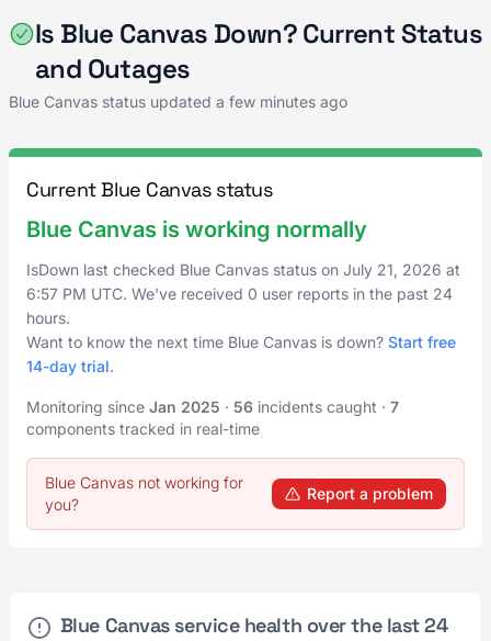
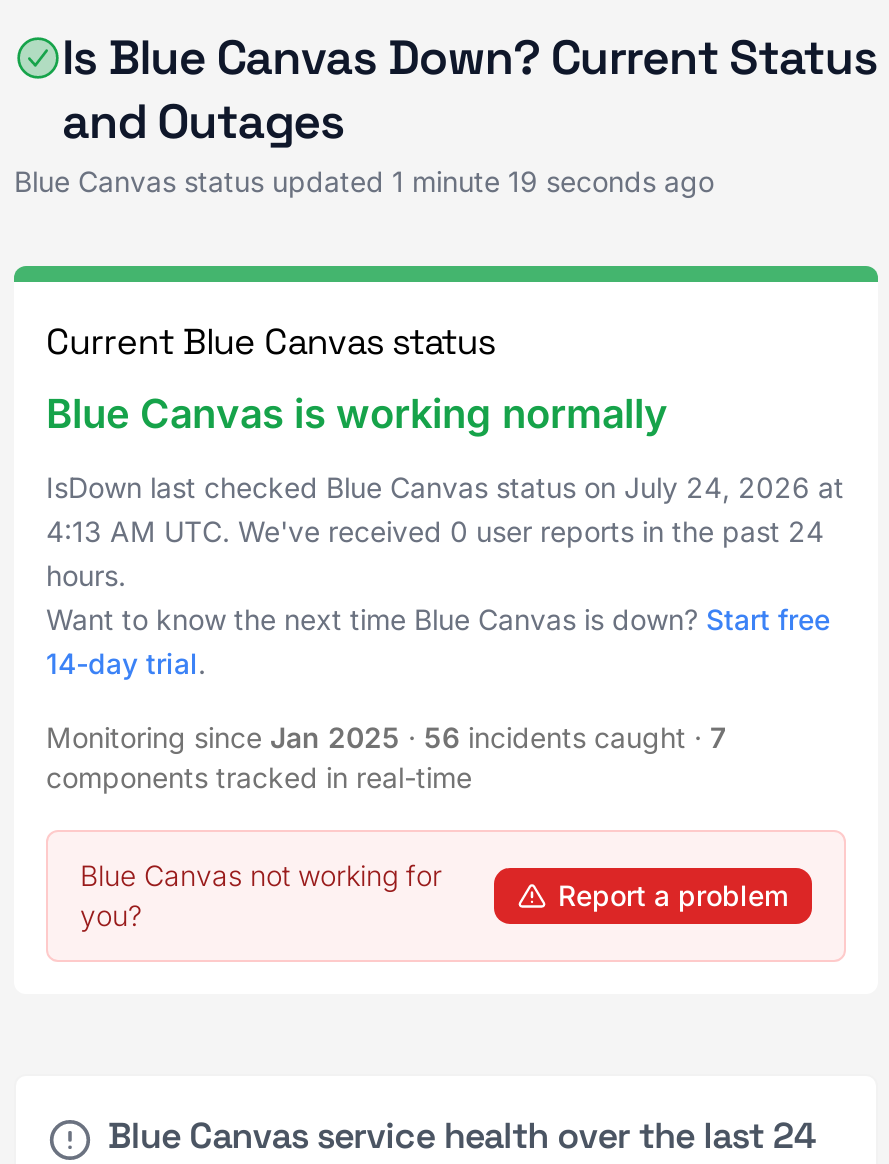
- Blue Canvas status updated a few minutes ago
+ Blue Canvas status updated 1 minute 19 seconds ago

- IsDown last checked Blue Canvas status on July 21, 2026 at
+ IsDown last checked Blue Canvas status on July 24, 2026 at

- 6:57 PM UTC. We've received 0 user reports in the past 24
+ 4:13 AM UTC. We've received 0 user reports in the past 24
